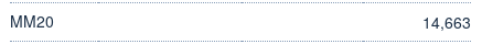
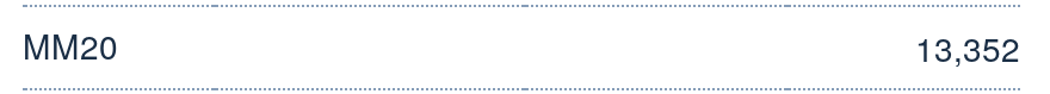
- 14,663
+ 13,352
